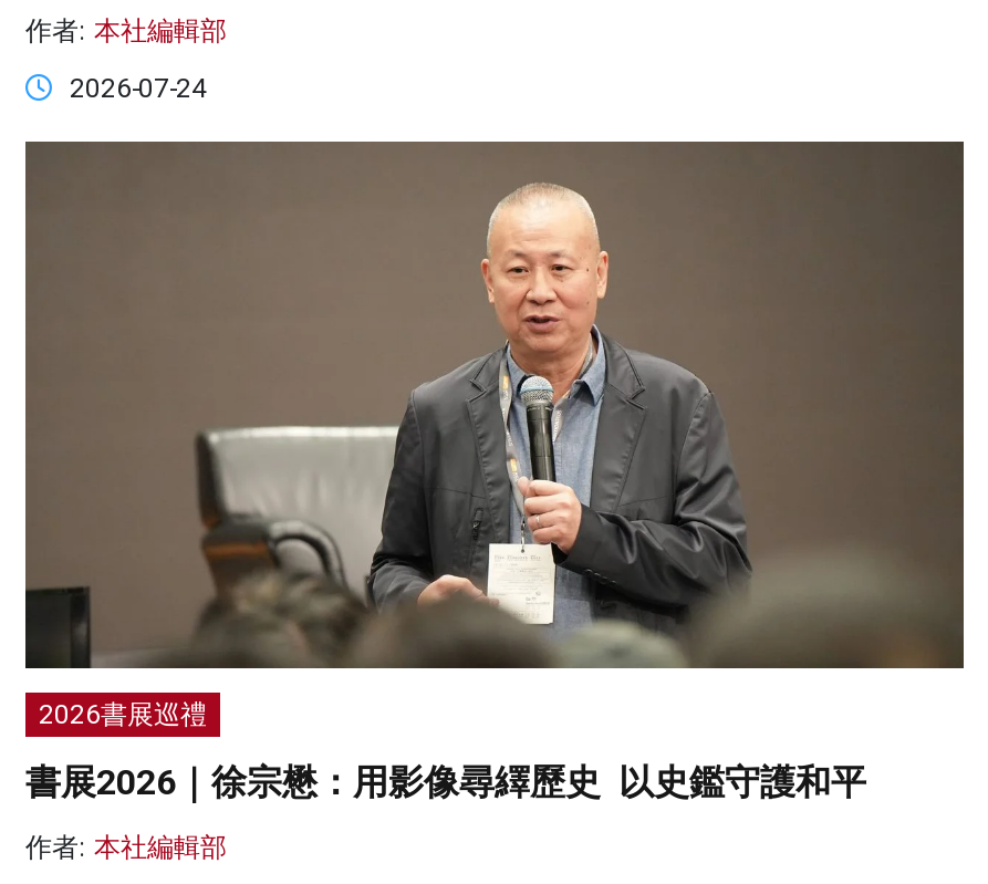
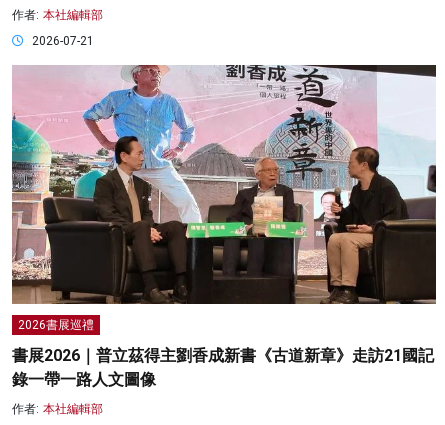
- 2026-07-24
+ 2026-07-21

- [image]
+ [image]

- 書展2026｜徐宗懋：用影像尋繹歷史 以史鑑守護和平
+ 書展2026｜普立茲得主劉香成新書《古道新章》走訪21國記
+ 錄一帶一路人文圖像
